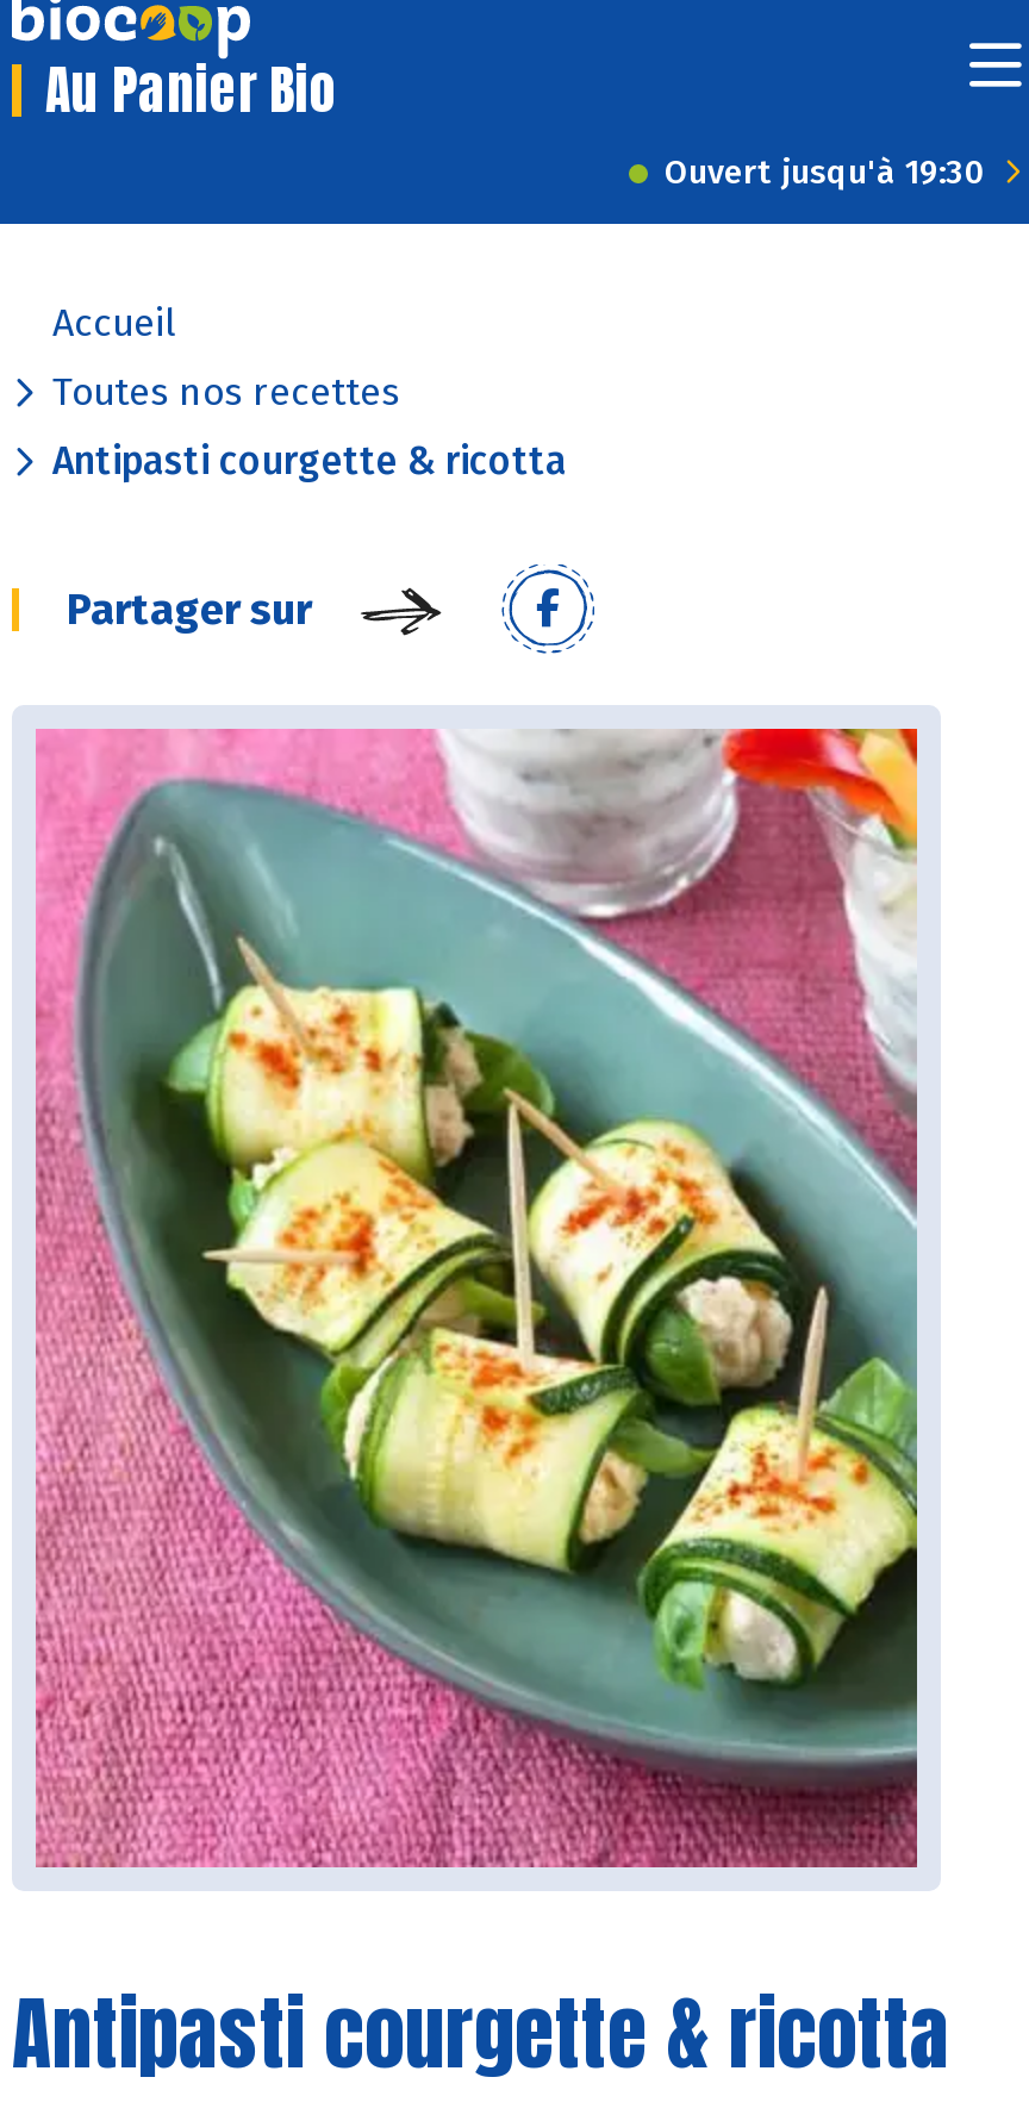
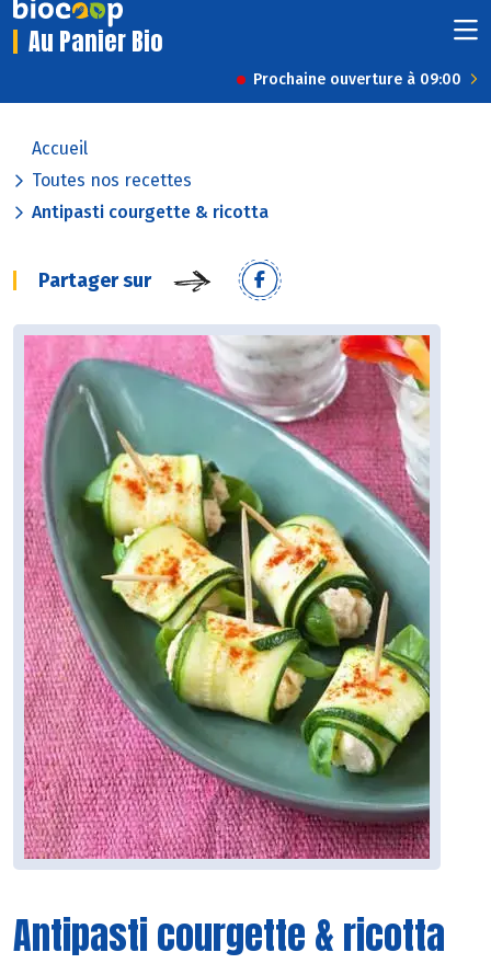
- Ouvert jusqu'à 19:30
+ Prochaine ouverture à 09:00
